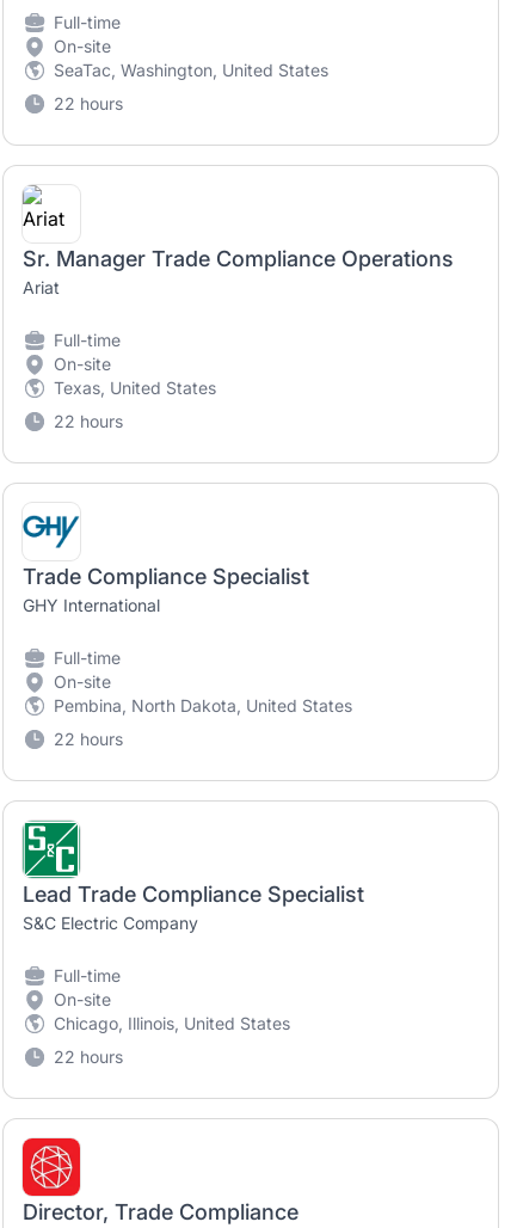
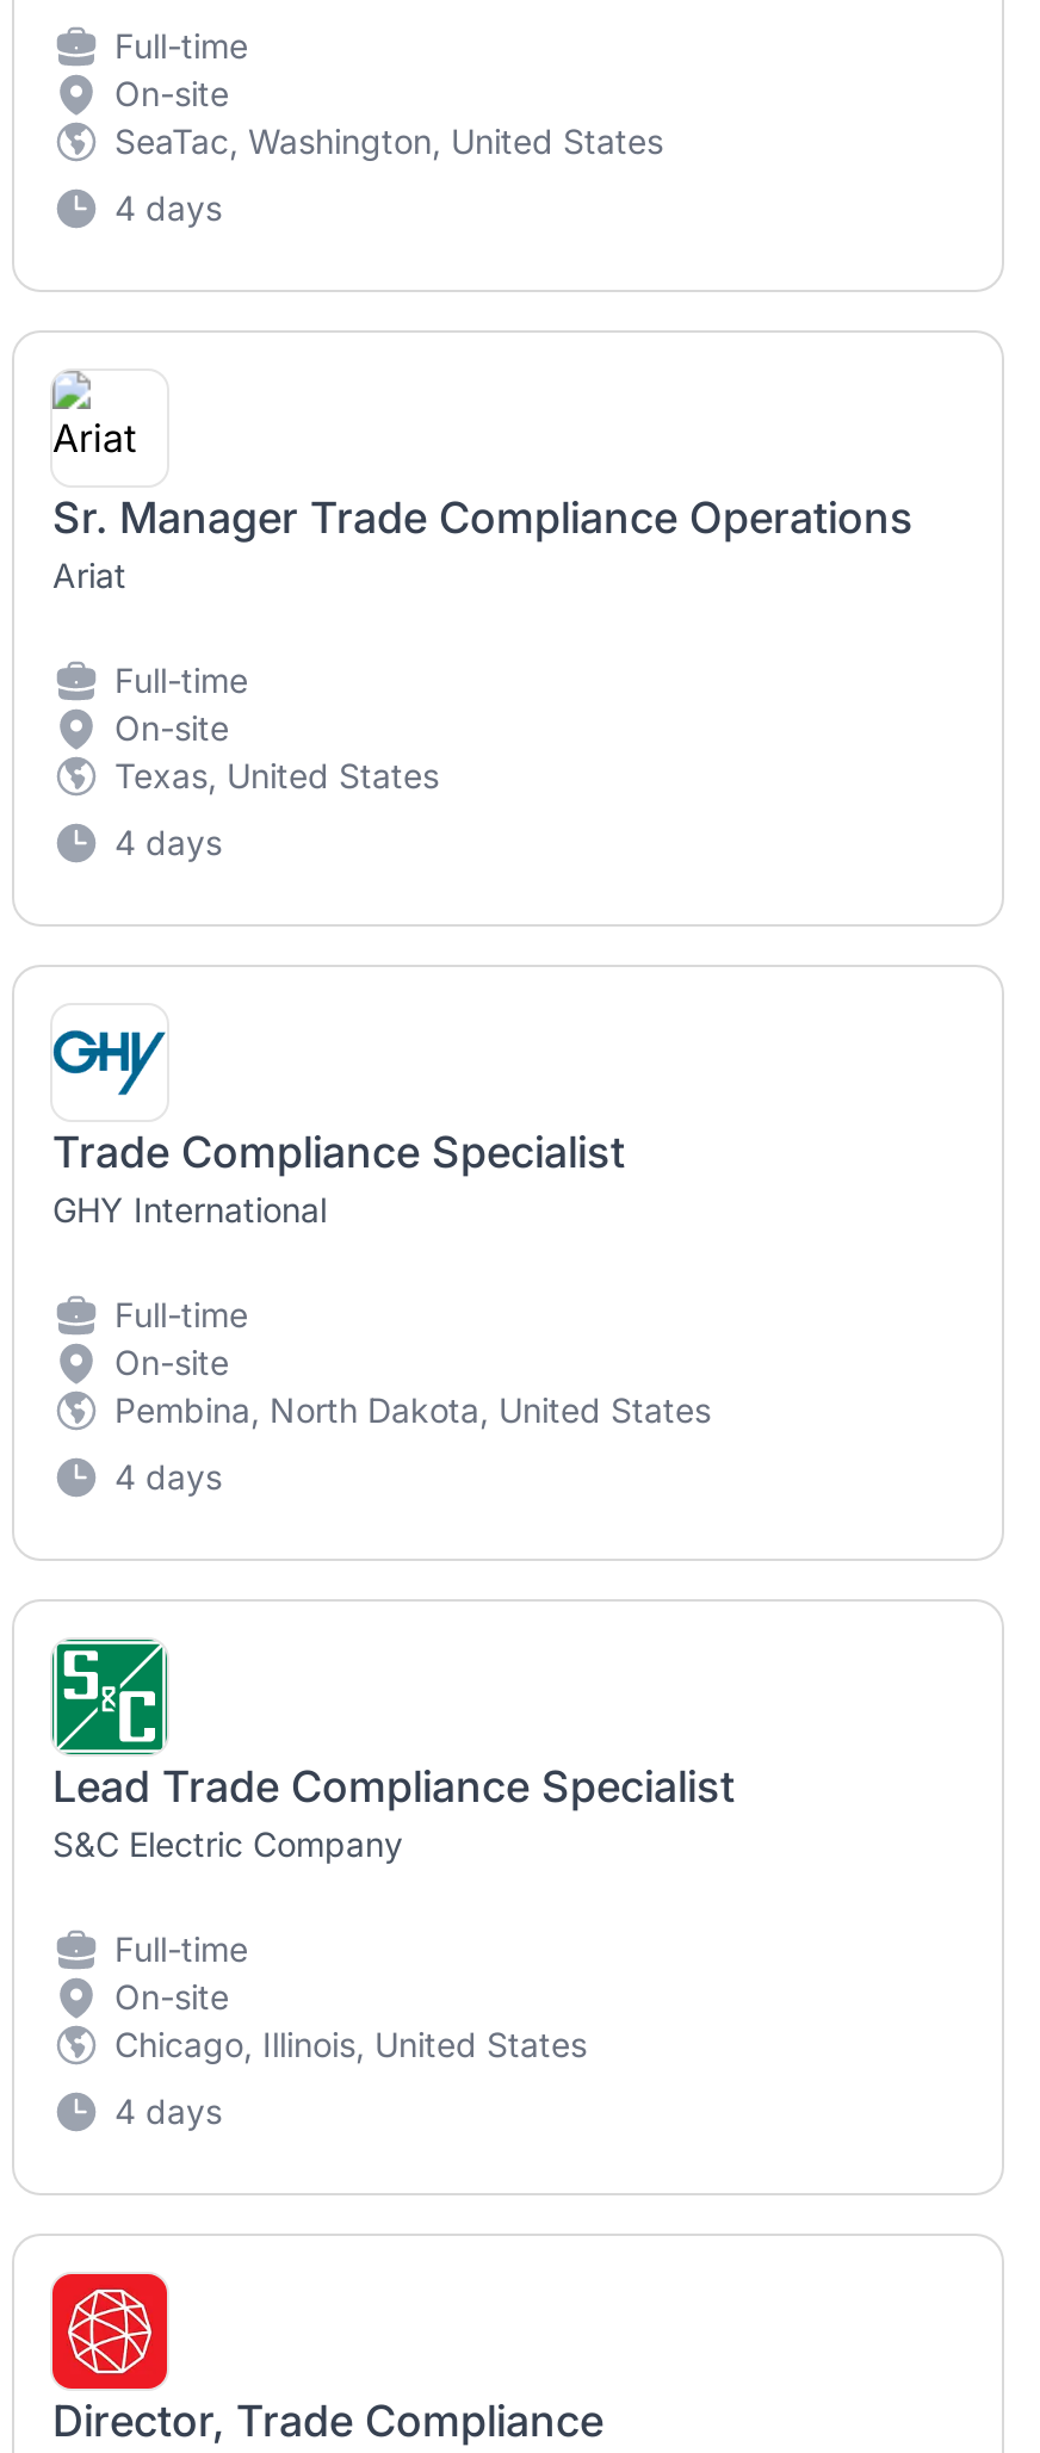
- 22 hours
+ 4 days

- 22 hours
+ 4 days

- 22 hours
+ 4 days

- 22 hours
+ 4 days
